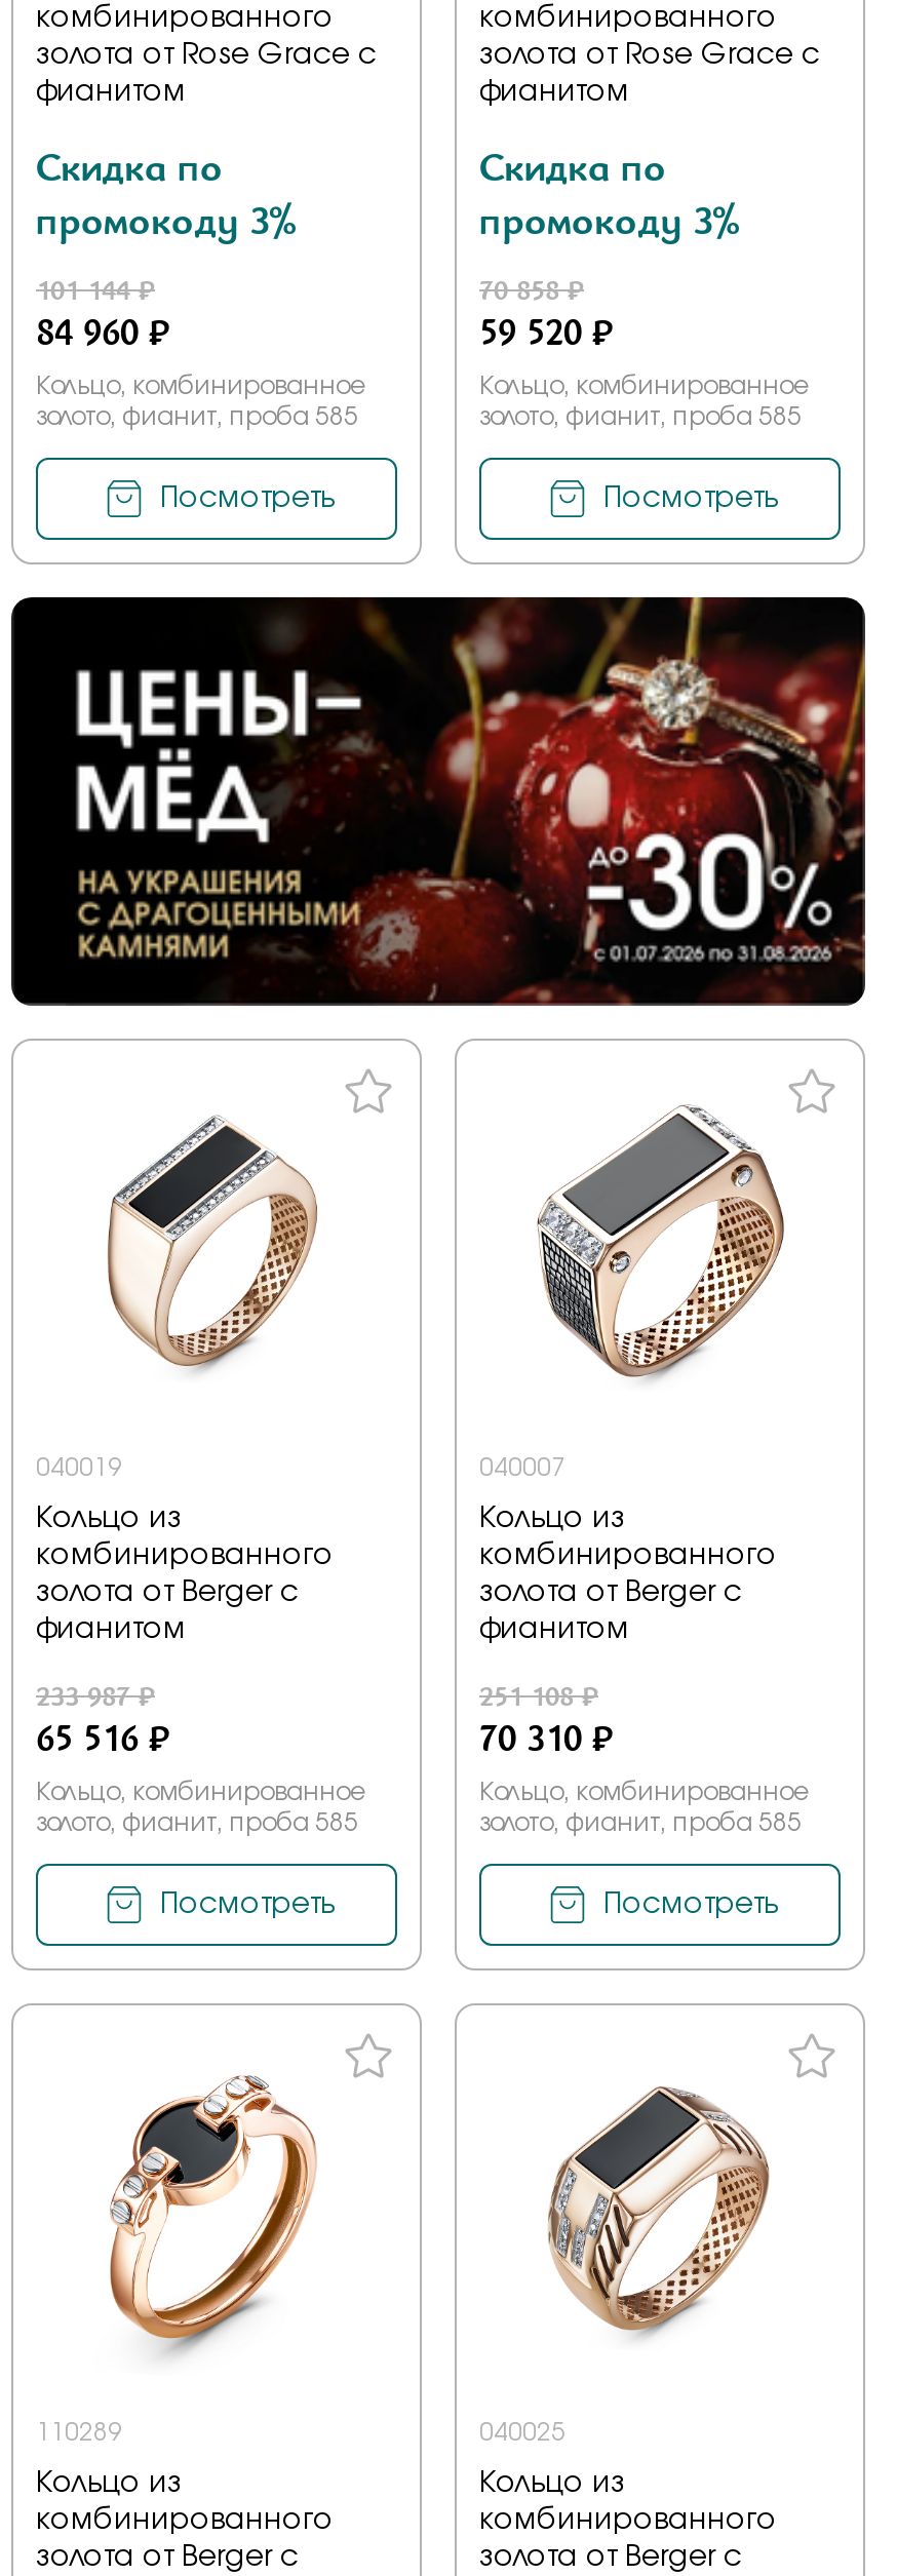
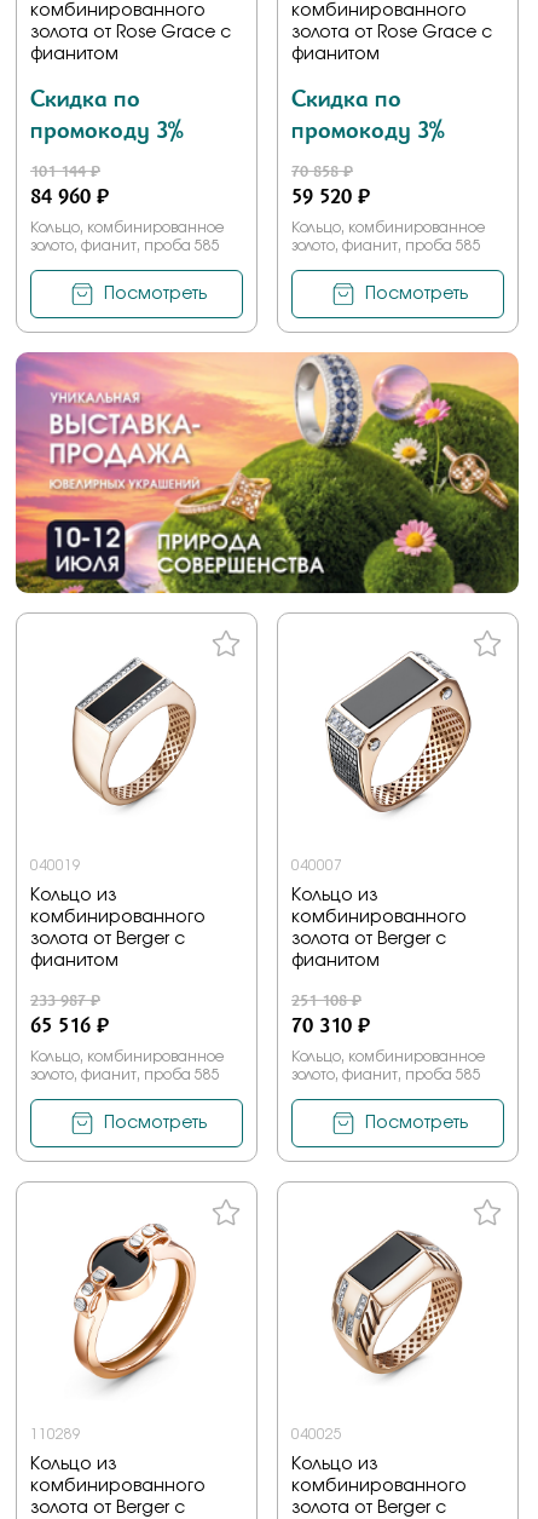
- [image]
+ [image]
